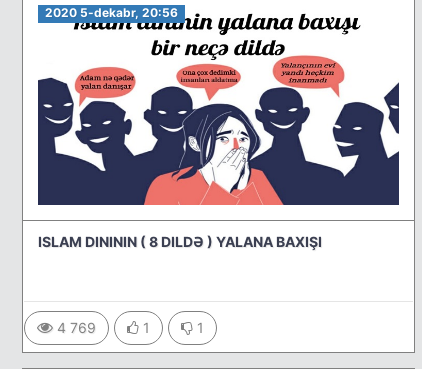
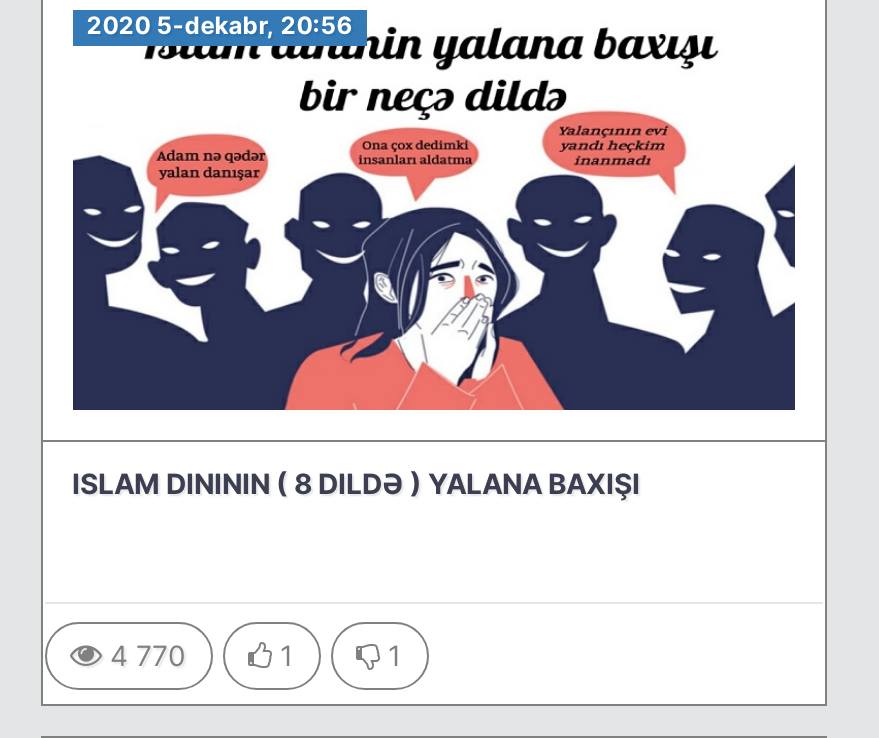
- 4 769
+ 4 770
